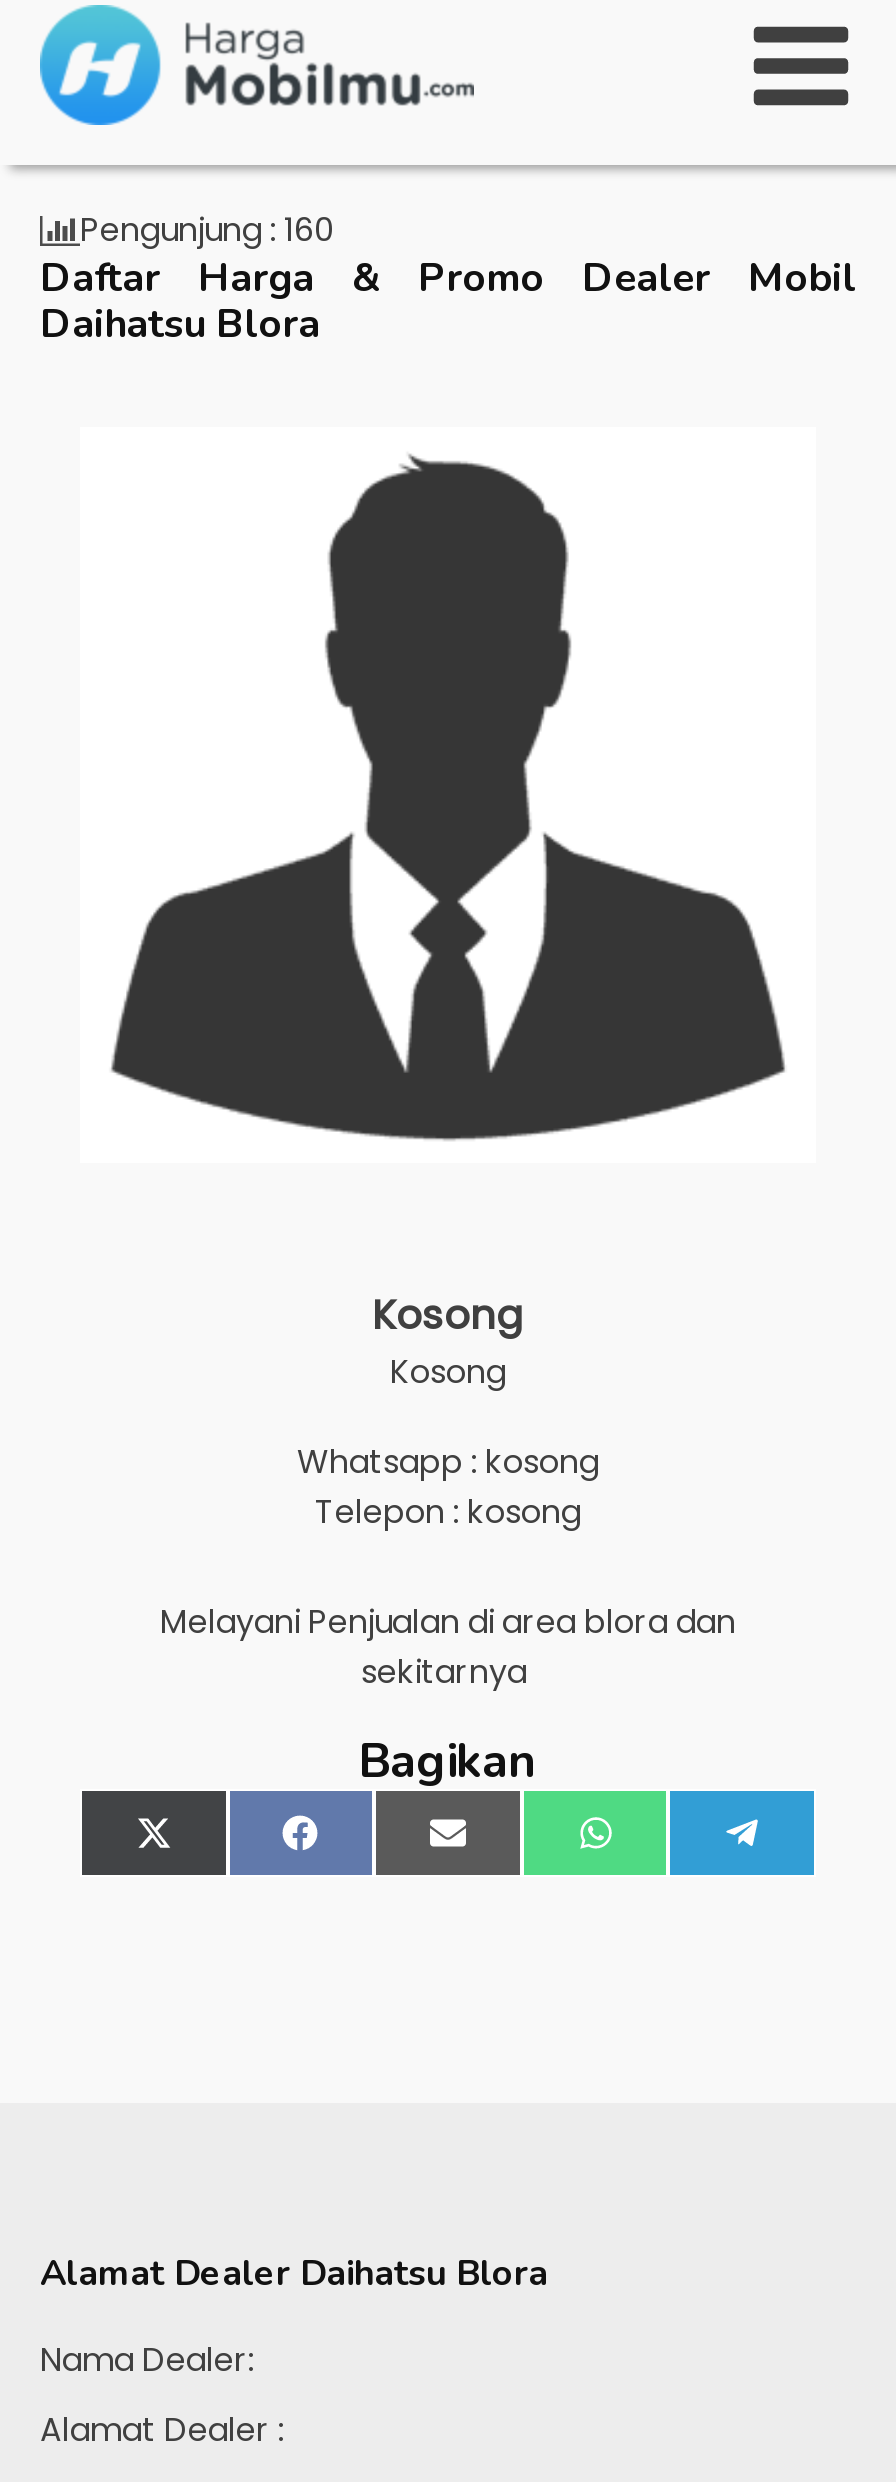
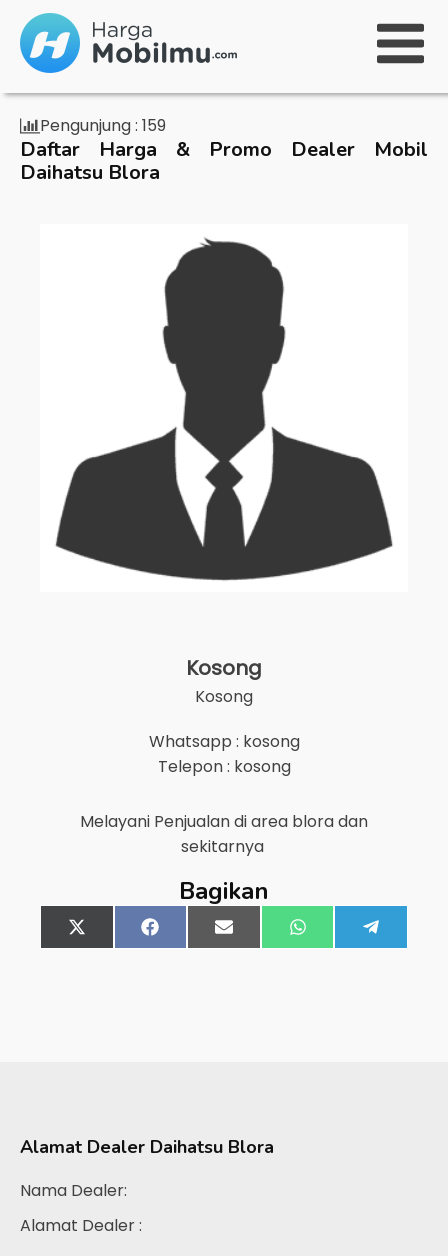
- Pengunjung : 160
+ Pengunjung : 159
